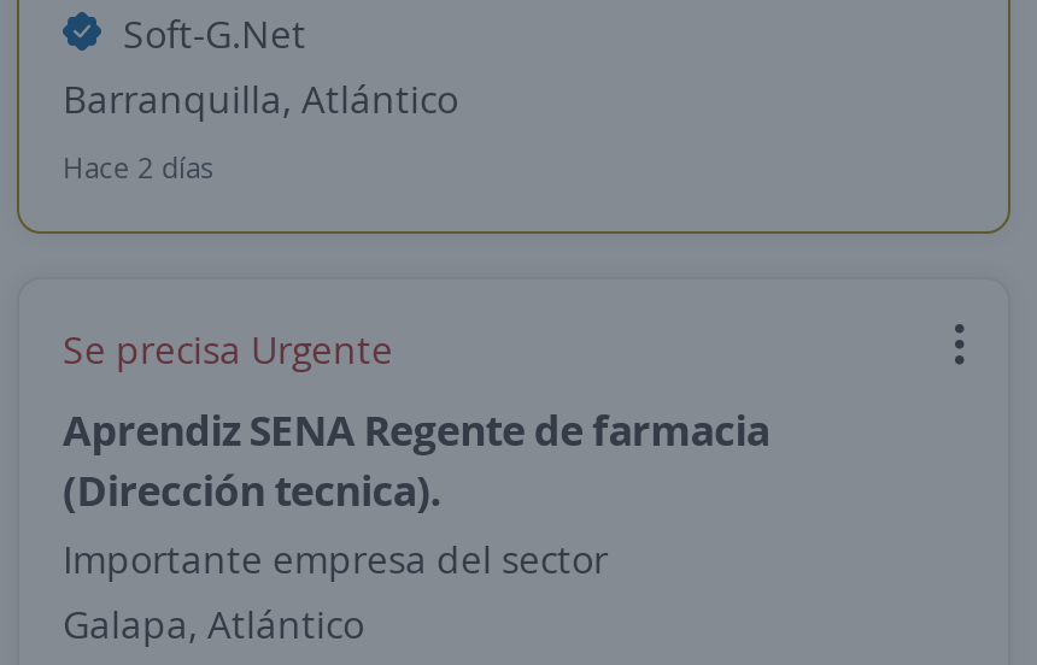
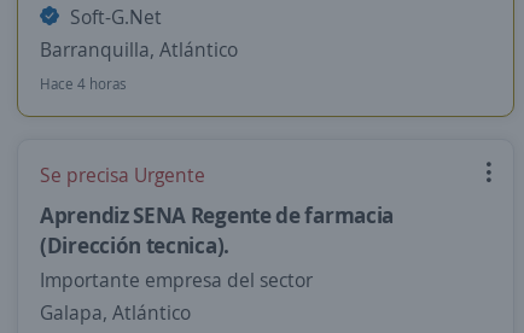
- Hace 2 días
+ Hace 4 horas
